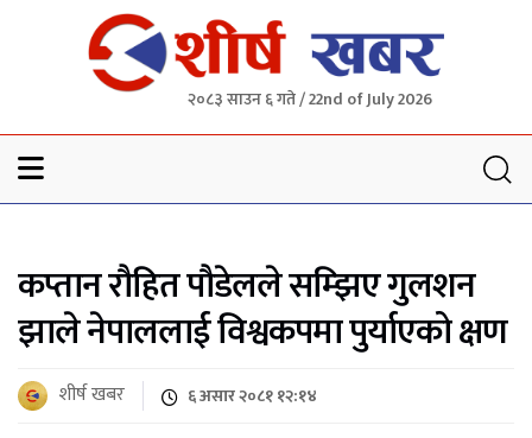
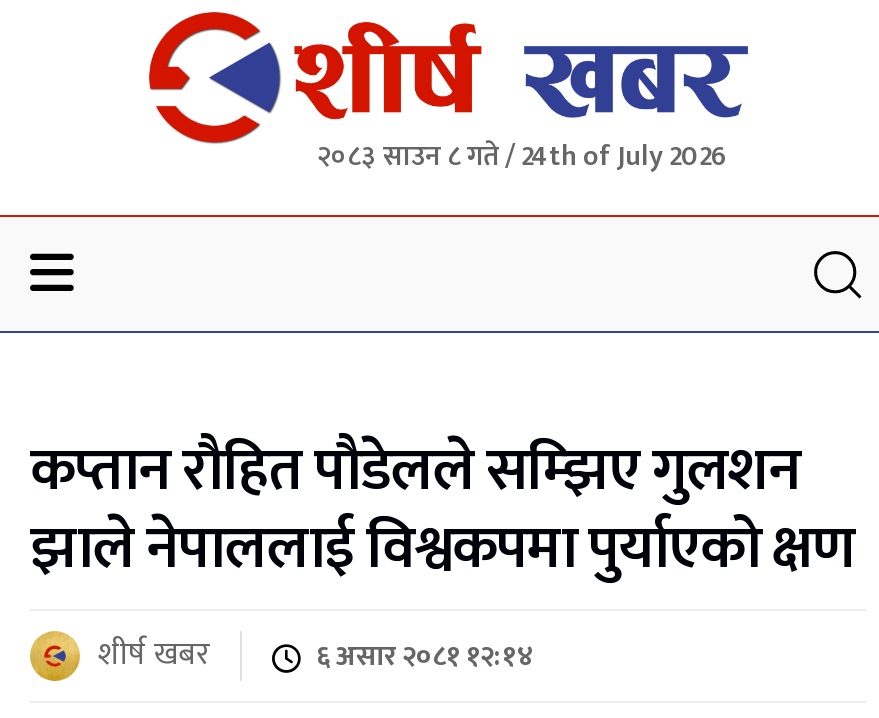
- २०८३ साउन ६ गते / 22nd of July 2026
+ २०८३ साउन ८ गते / 24th of July 2026
